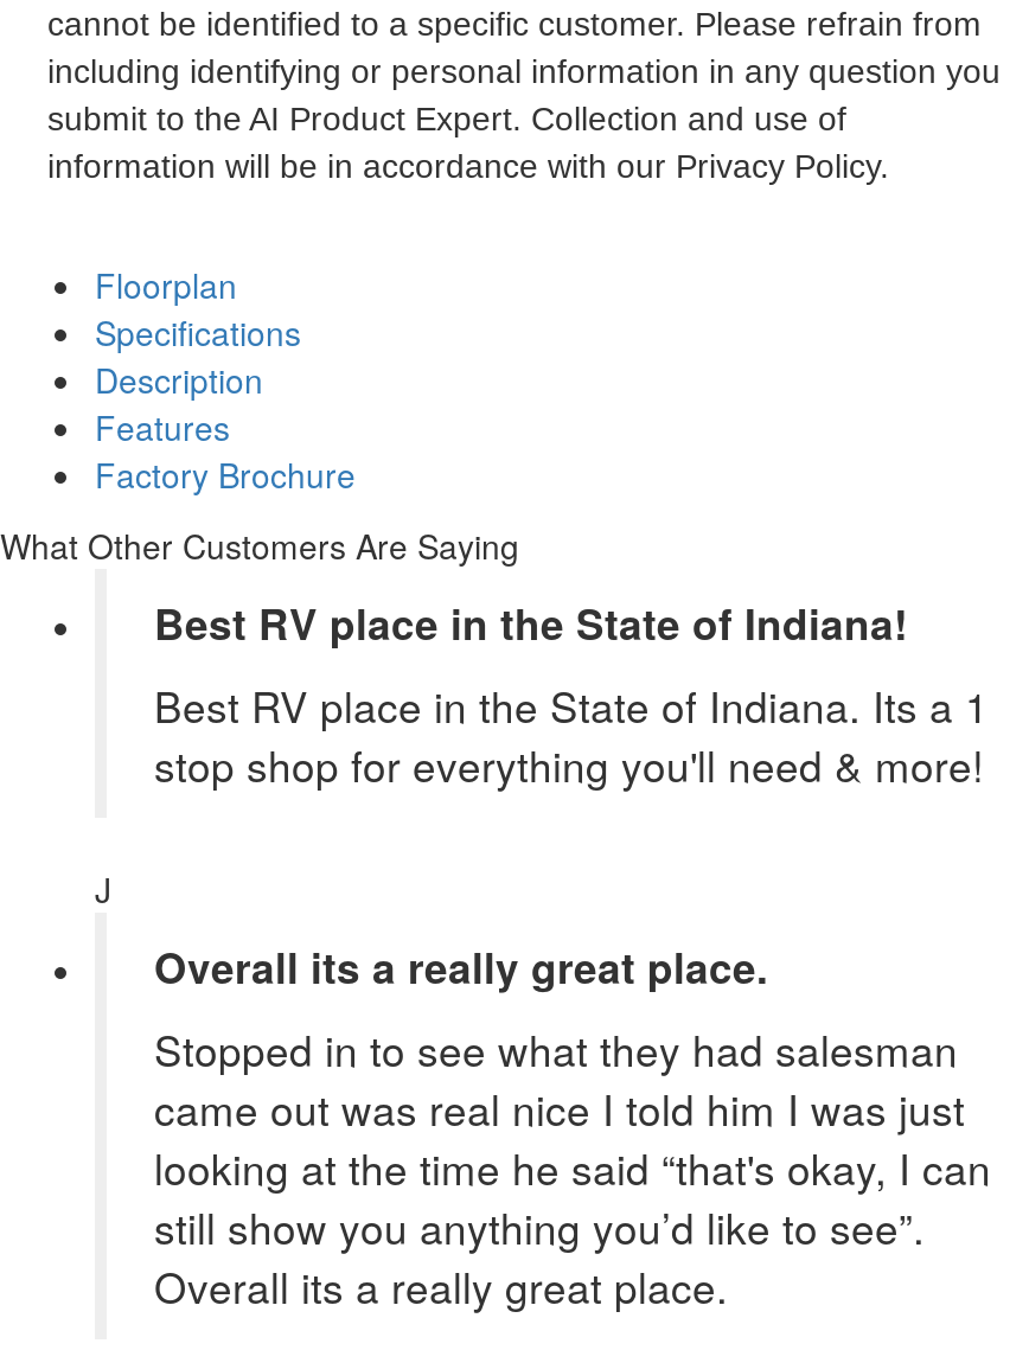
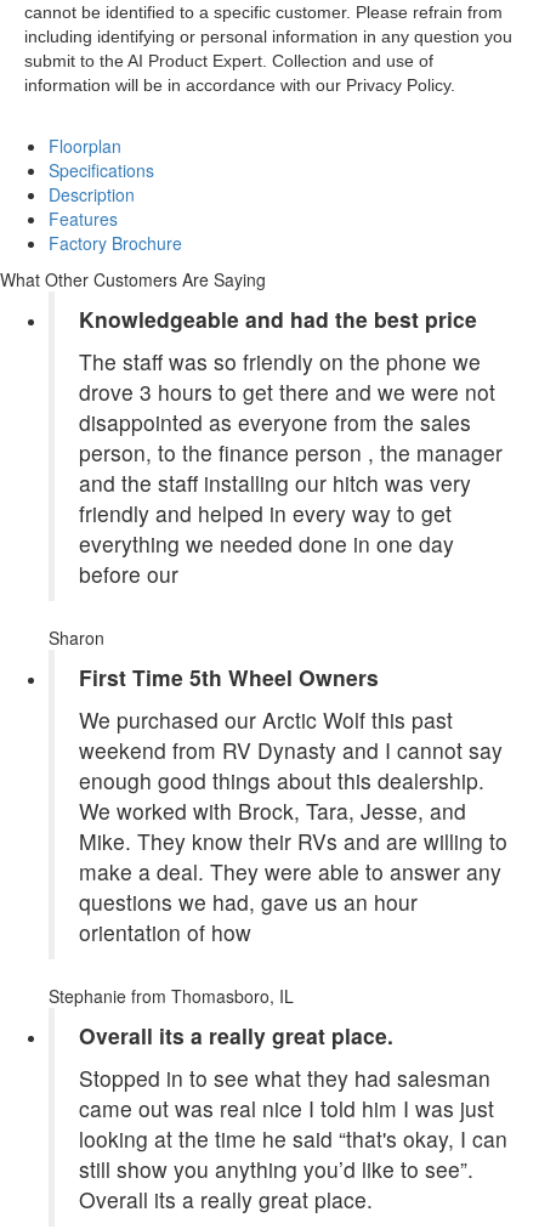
- Best RV place in the State of Indiana!
- Best RV place in the State of Indiana. Its a 1
- stop shop for everything you'll need & more!
- J
+ Knowledgeable and had the best price
+ The staff was so friendly on the phone we
+ drove 3 hours to get there and we were not
+ disappointed as everyone from the sales
+ person, to the finance person , the manager
+ and the staff installing our hitch was very
+ friendly and helped in every way to get
+ everything we needed done in one day
+ before our
+ Sharon
+ First Time 5th Wheel Owners
+ We purchased our Arctic Wolf this past
+ weekend from RV Dynasty and I cannot say
+ enough good things about this dealership.
+ We worked with Brock, Tara, Jesse, and
+ Mike. They know their RVs and are willing to
+ make a deal. They were able to answer any
+ questions we had, gave us an hour
+ orientation of how
+ Stephanie from Thomasboro, IL
